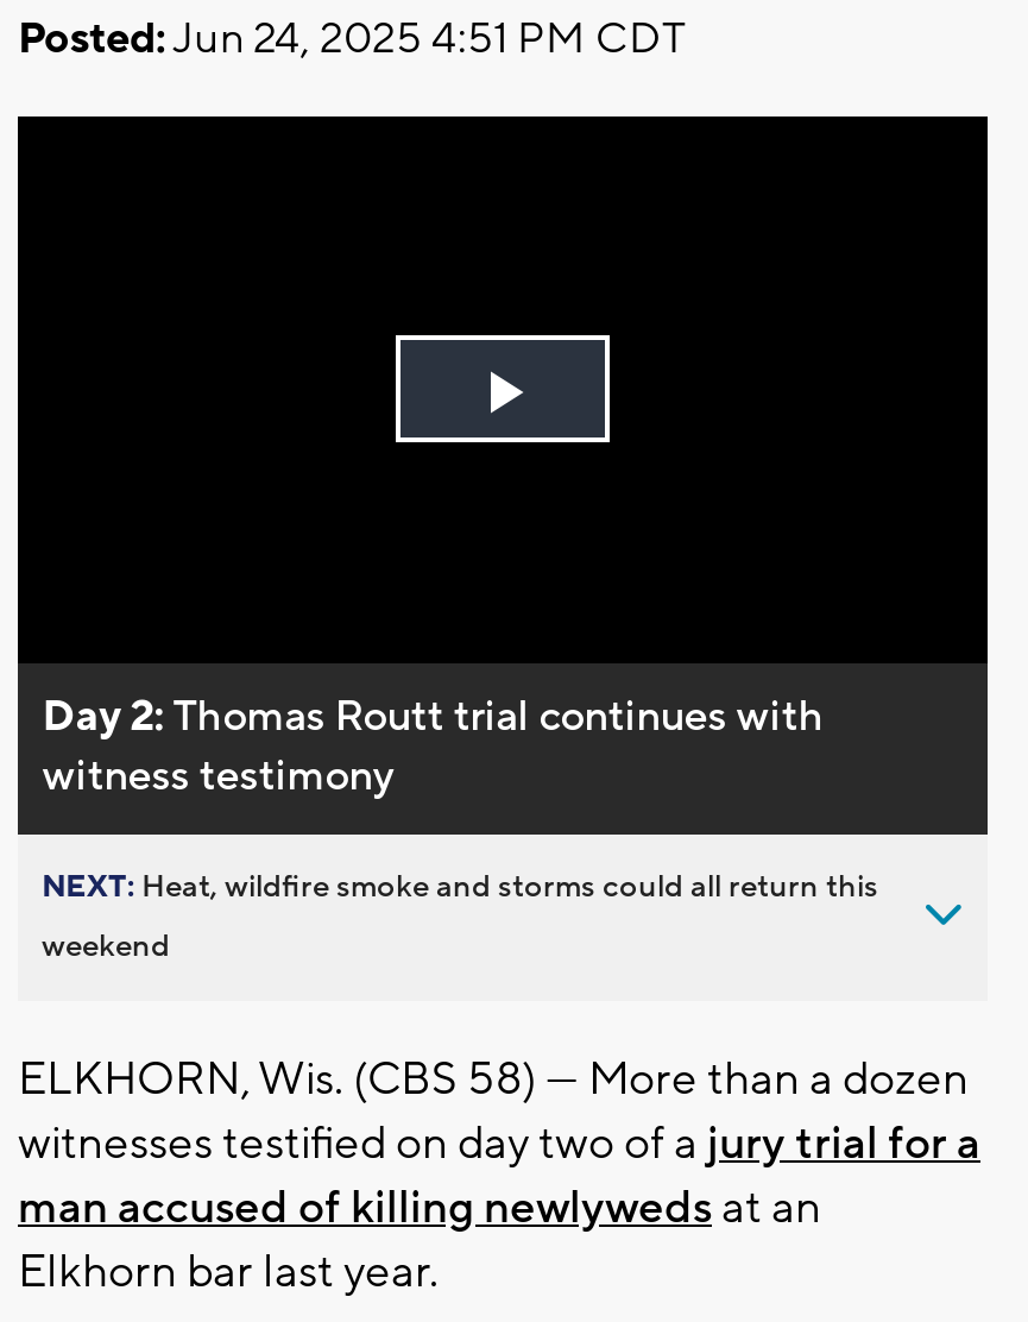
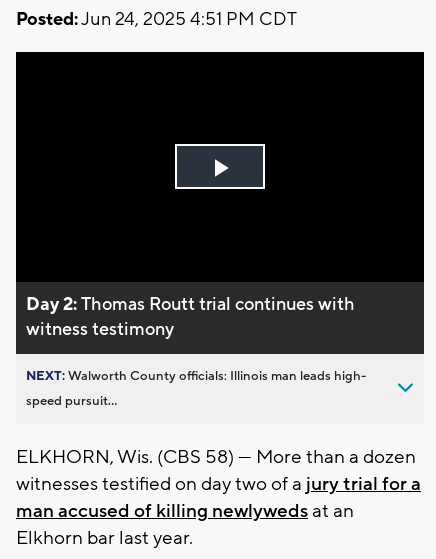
- NEXT: Heat, wildfire smoke and storms could all return this
+ NEXT: Walworth County officials: Illinois man leads high-

- weekend
+ speed pursuit...
